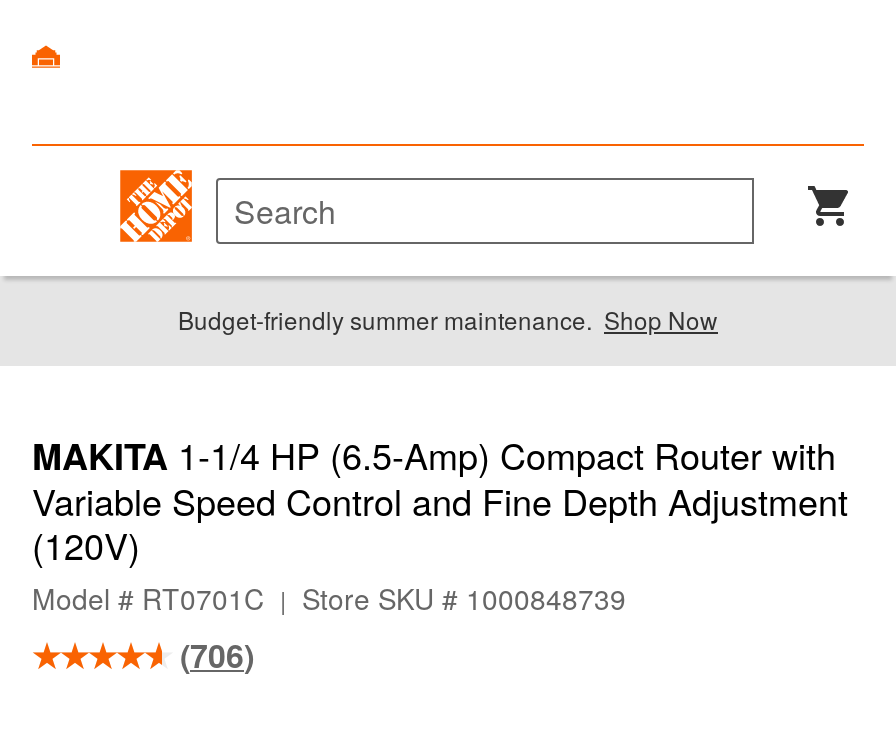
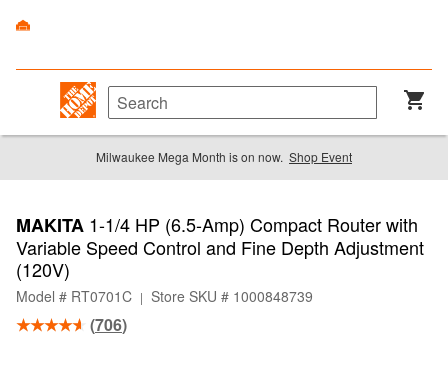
- Budget-friendly summer maintenance. Shop Now
+ Milwaukee Mega Month is on now. Shop Event
